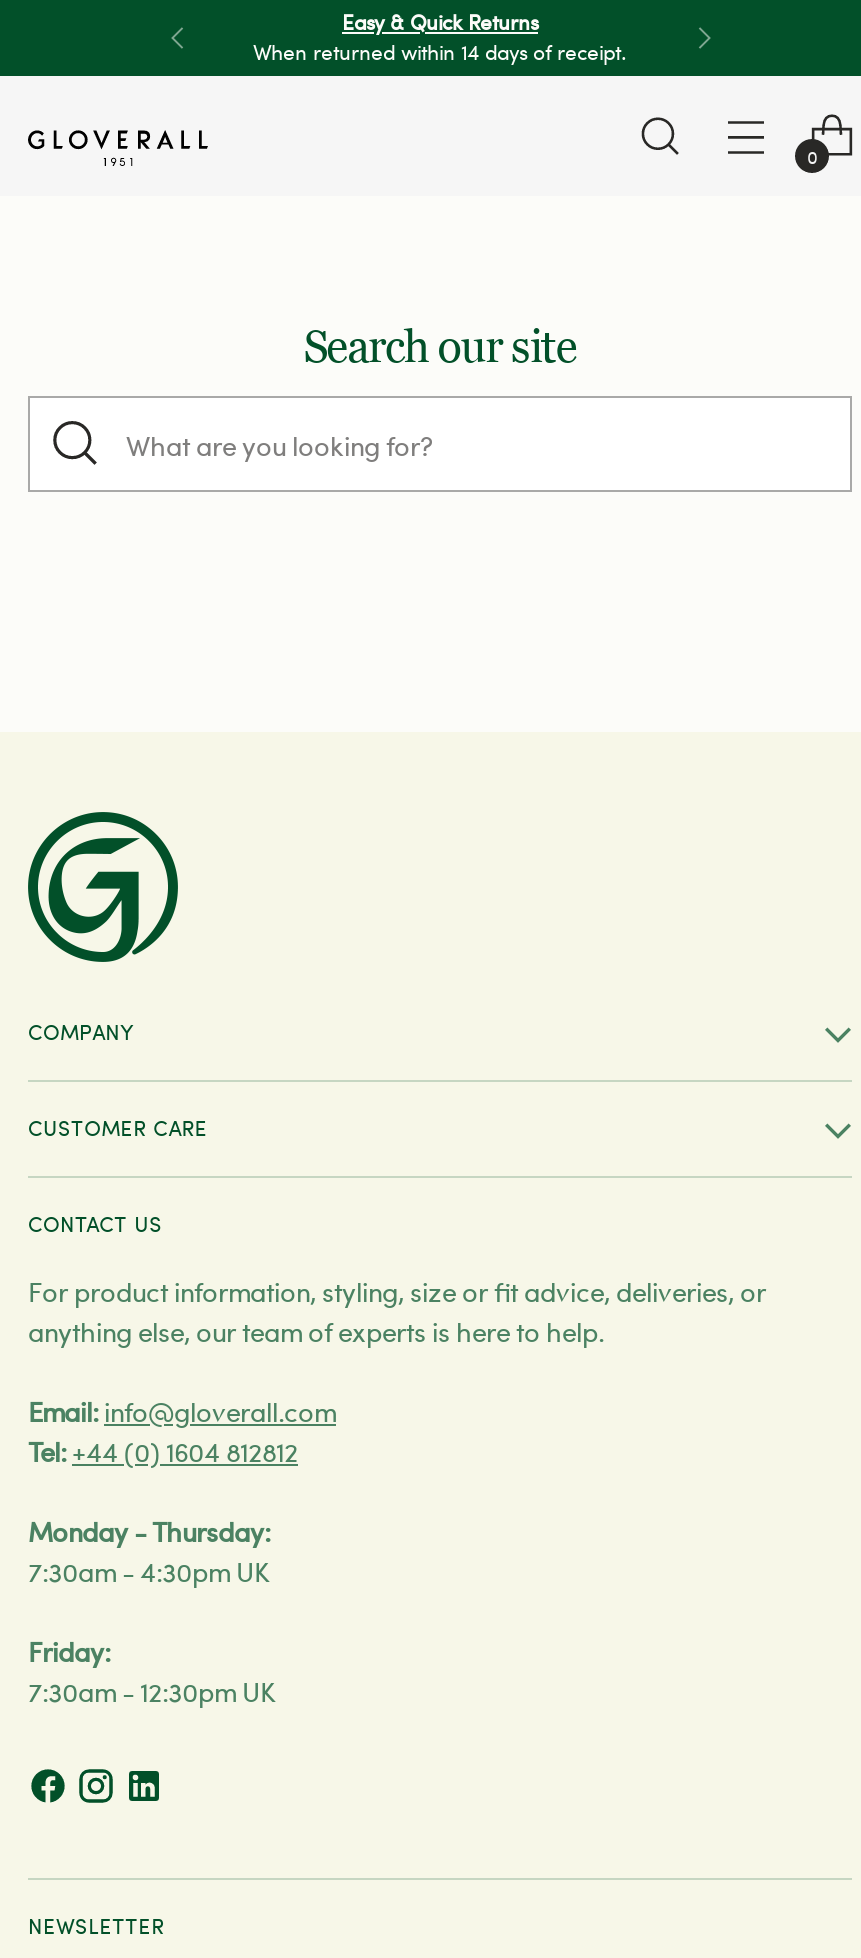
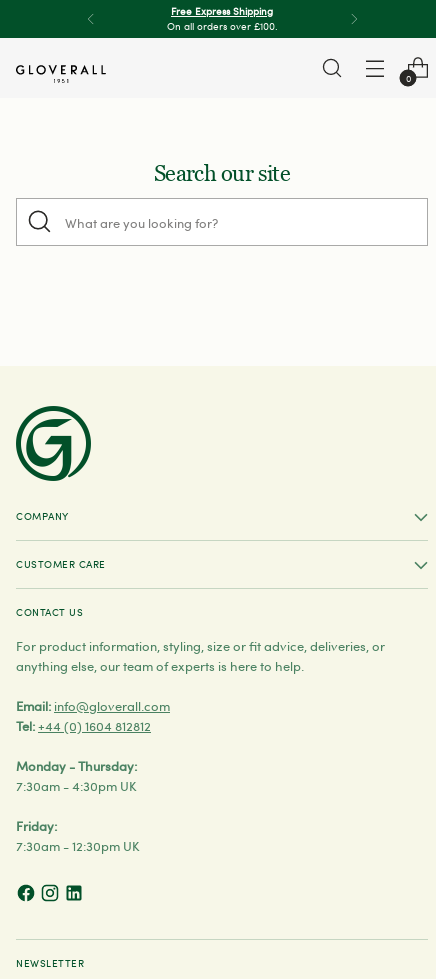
- Easy & Quick Returns
- When returned within 14 days of receipt.
+ Free Express Shipping
+ On all orders over £100.
